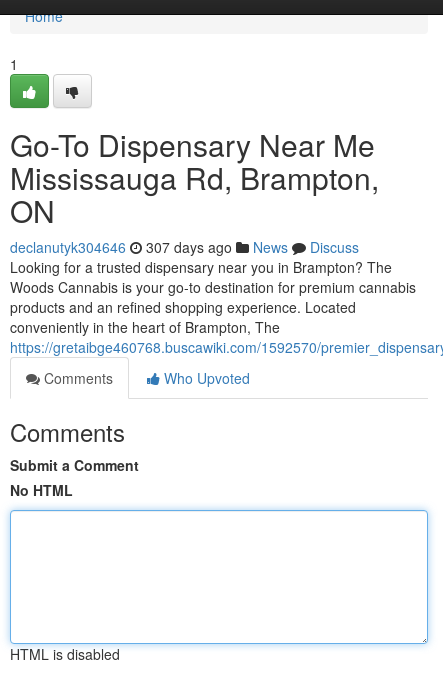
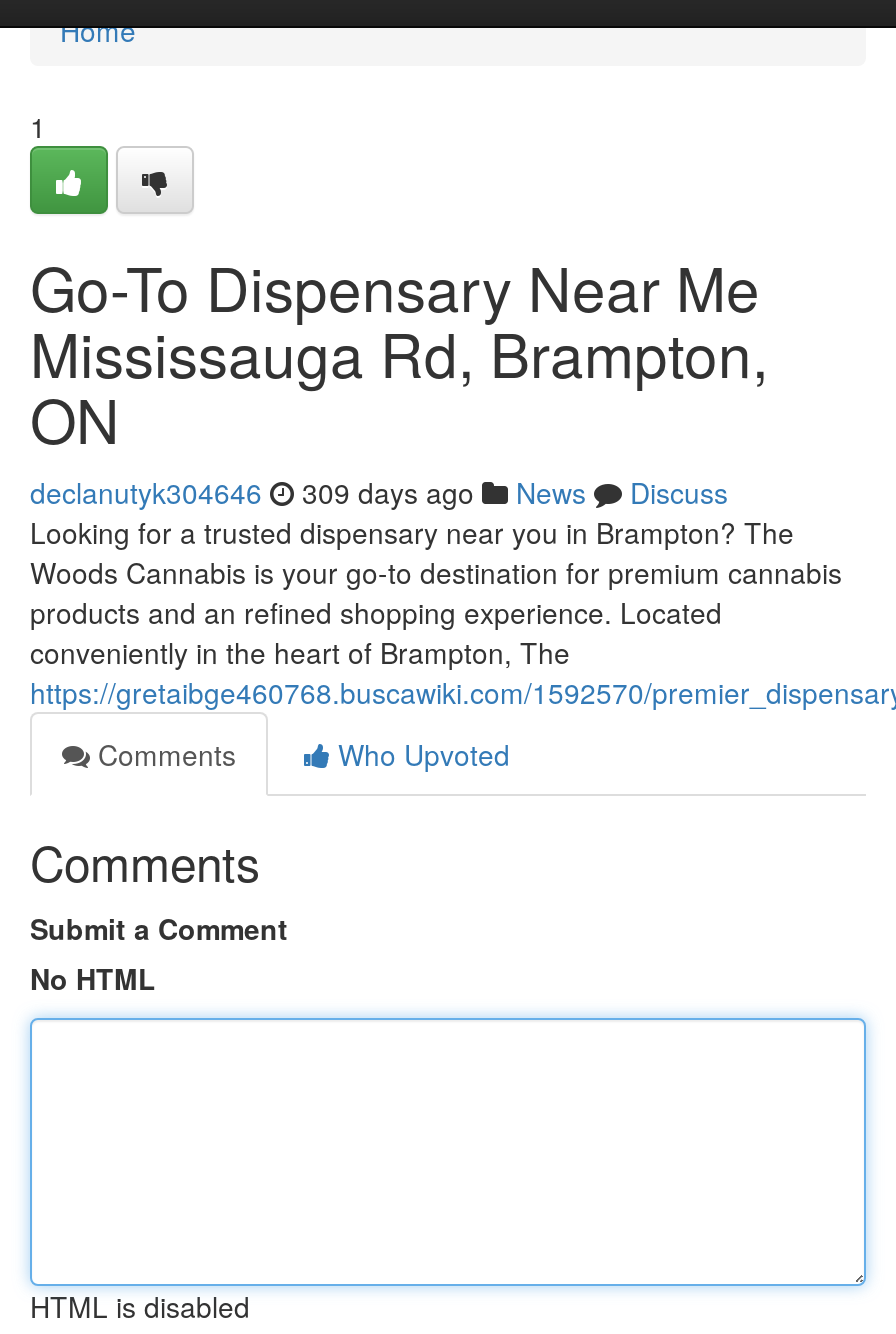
- declanutyk304646 307 days ago News Discuss
+ declanutyk304646 309 days ago News Discuss
